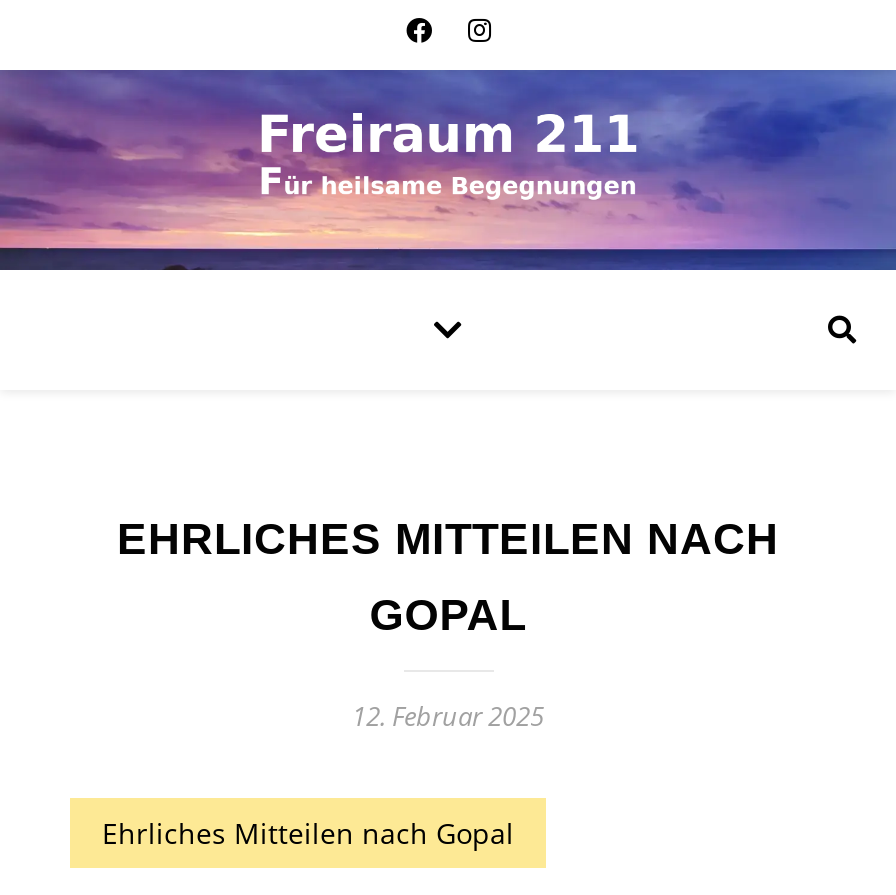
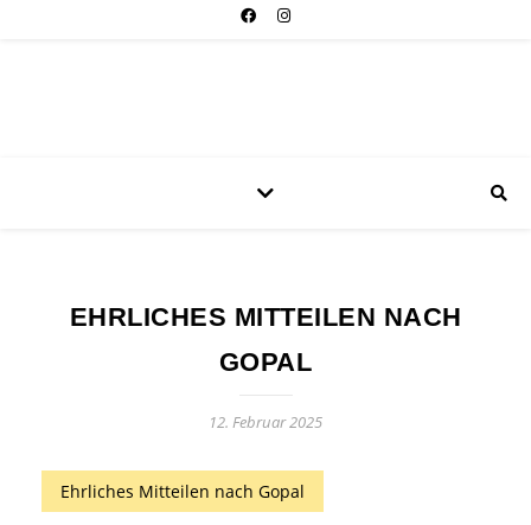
- [image]
